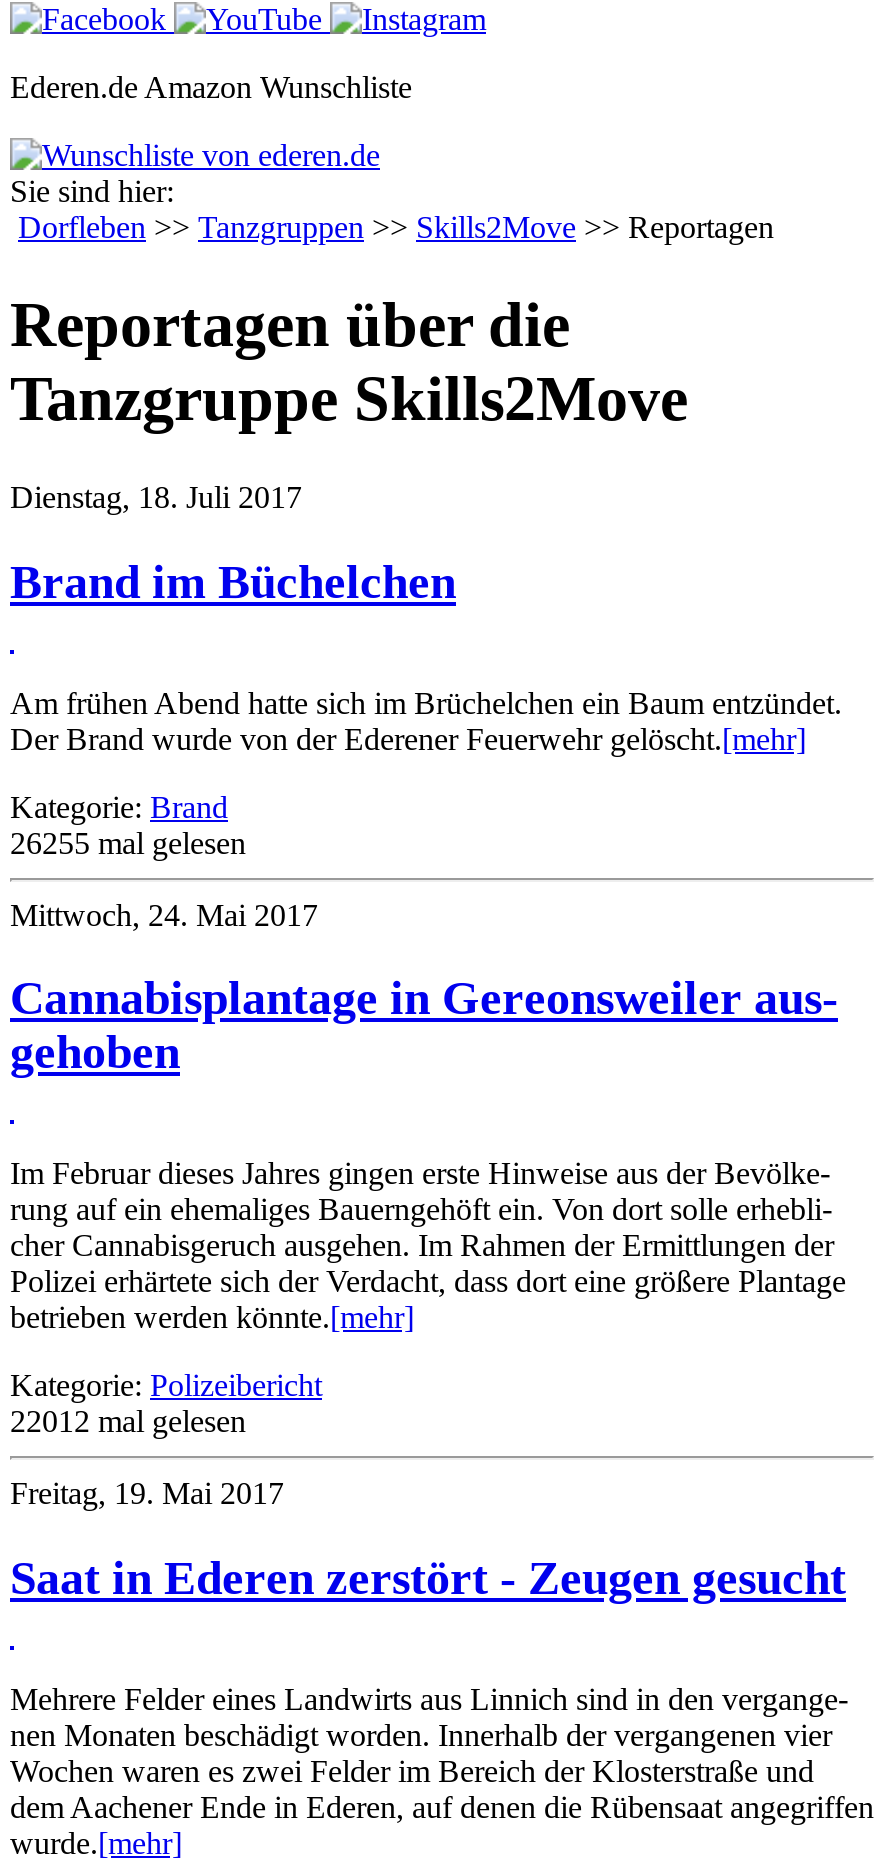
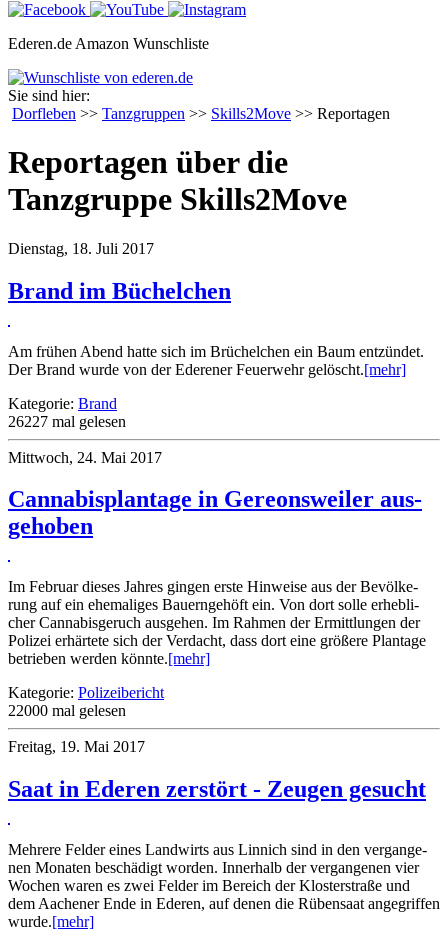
- 26255 mal gelesen
+ 26227 mal gelesen

- 22012 mal gelesen
+ 22000 mal gelesen
